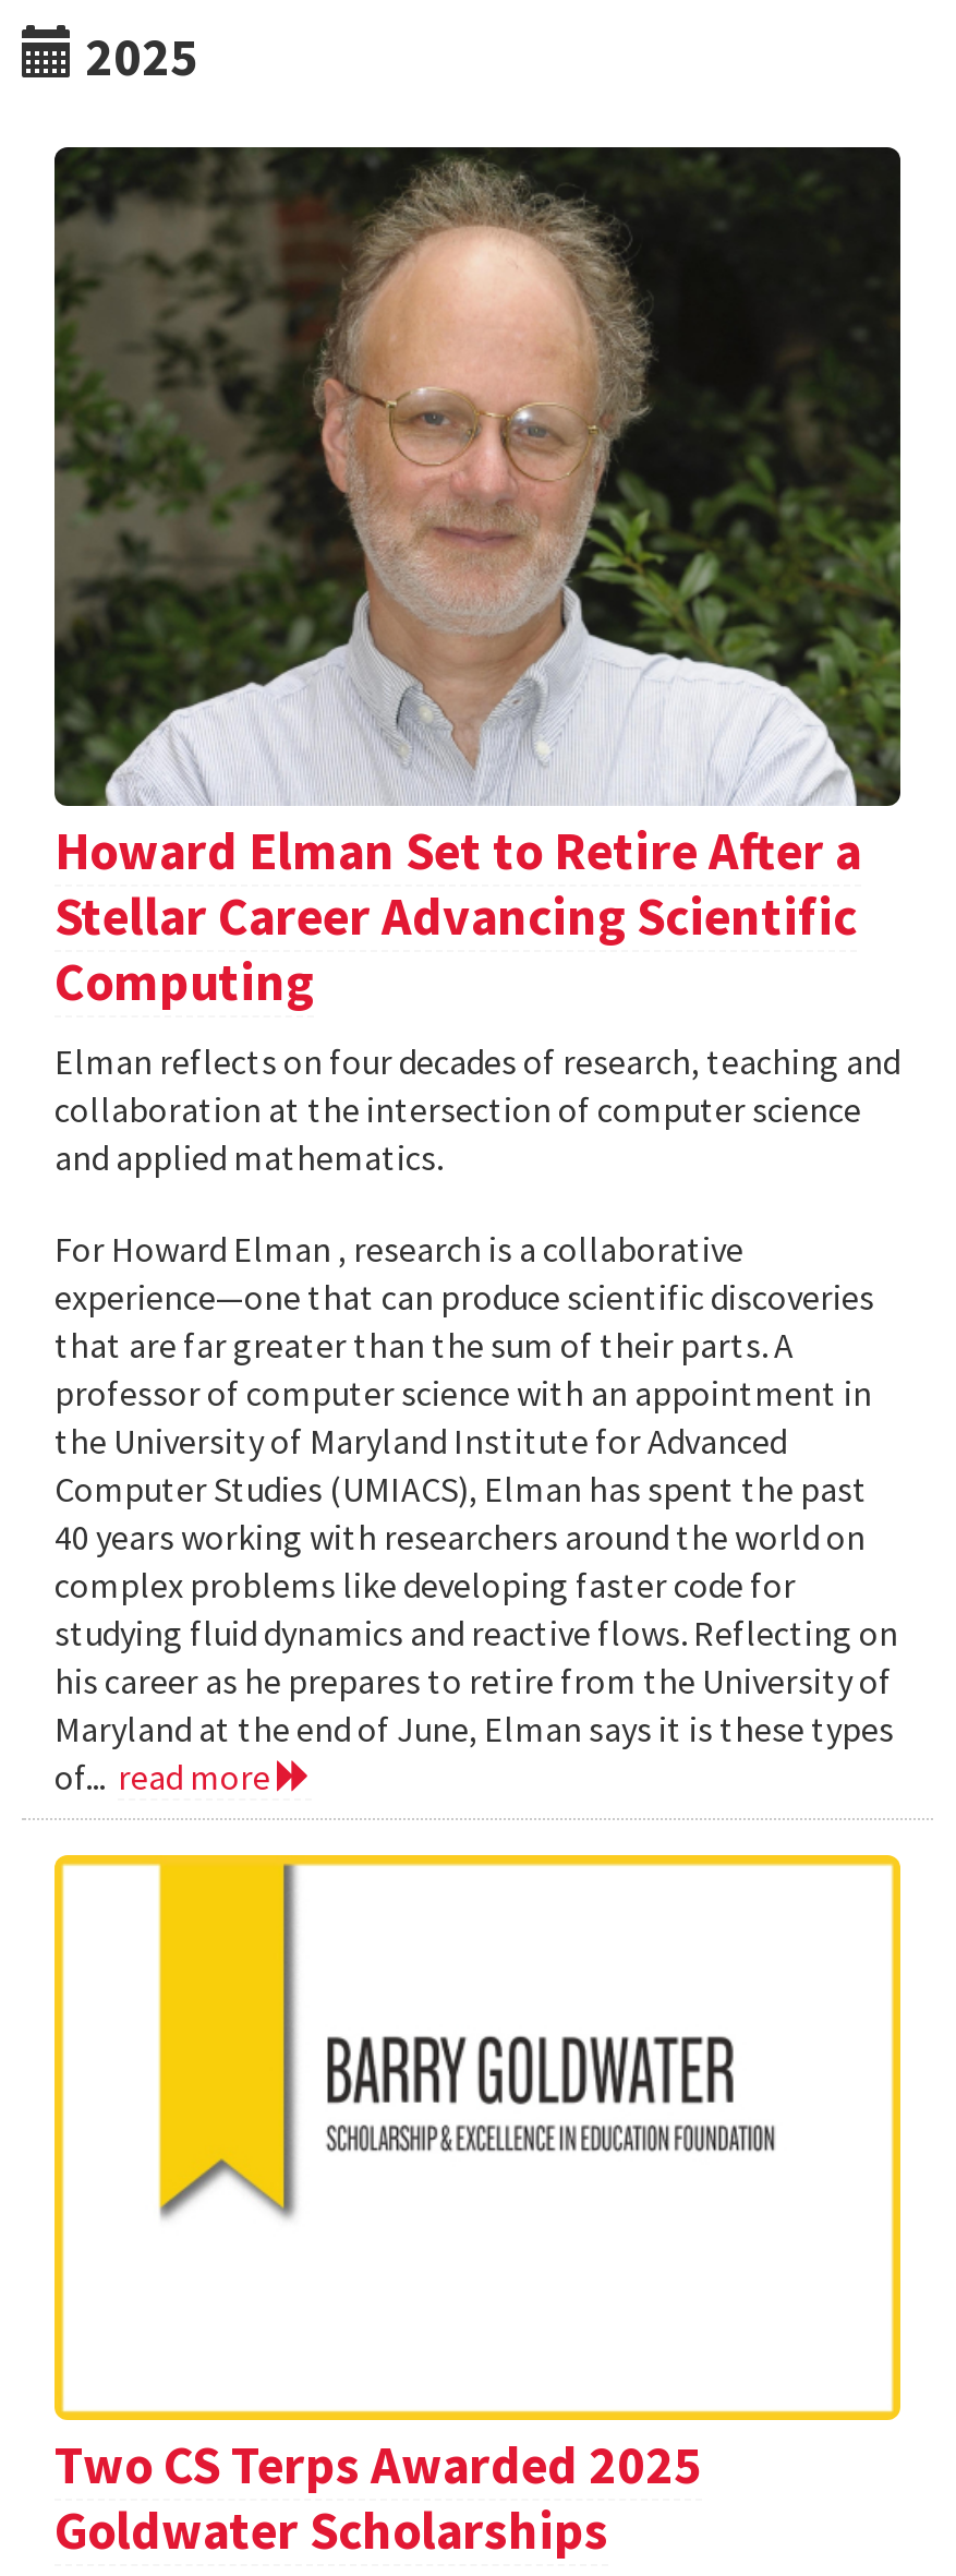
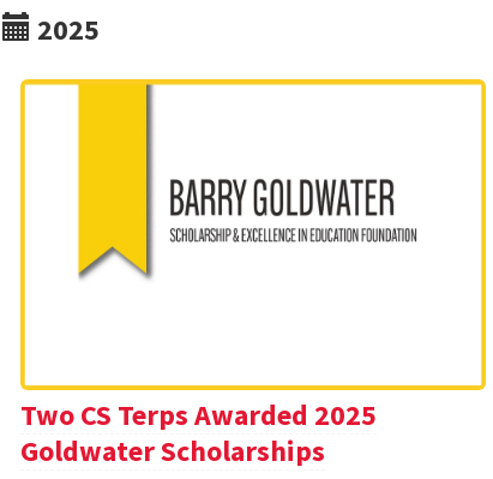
- [image]
- Howard Elman Set to Retire After a
- Stellar Career Advancing Scientific
- Computing
- Elman reflects on four decades of research, teaching and
- collaboration at the intersection of computer science
- and applied mathematics.
- For Howard Elman , research is a collaborative
- experience—one that can produce scientific discoveries
- that are far greater than the sum of their parts. A
- professor of computer science with an appointment in
- the University of Maryland Institute for Advanced
- Computer Studies (UMIACS), Elman has spent the past
- 40 years working with researchers around the world on
- complex problems like developing faster code for
- studying fluid dynamics and reactive flows. Reflecting on
- his career as he prepares to retire from the University of
- Maryland at the end of June, Elman says it is these types
- of... read more
